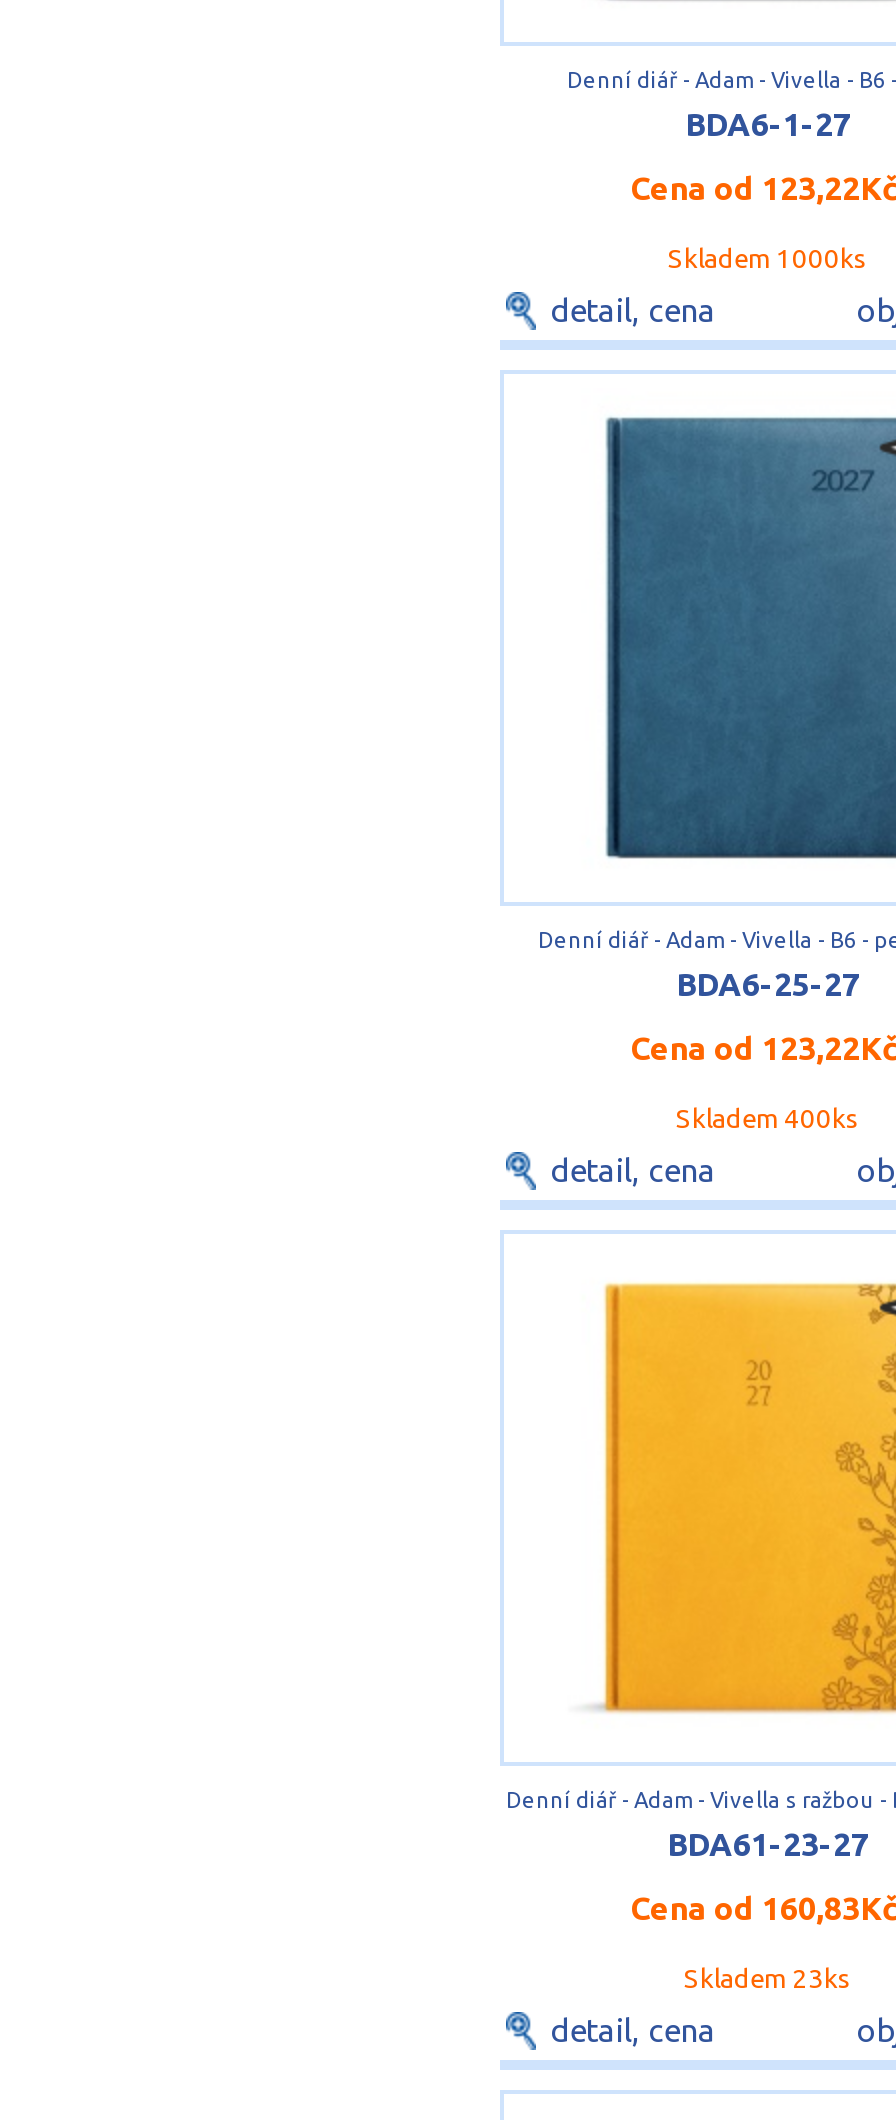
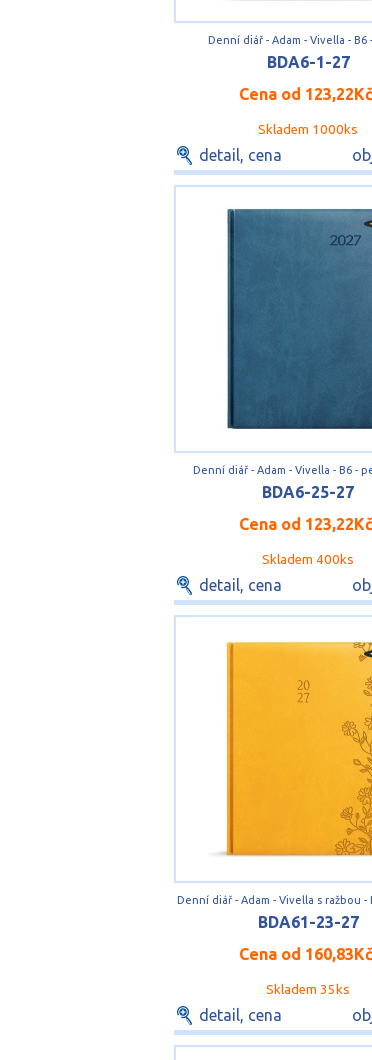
- Skladem 23ks
+ Skladem 35ks
